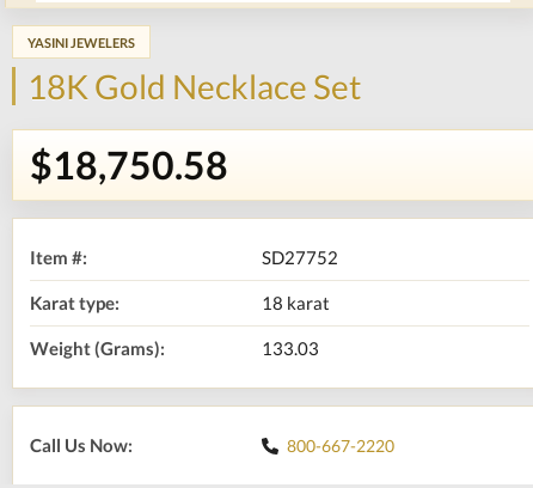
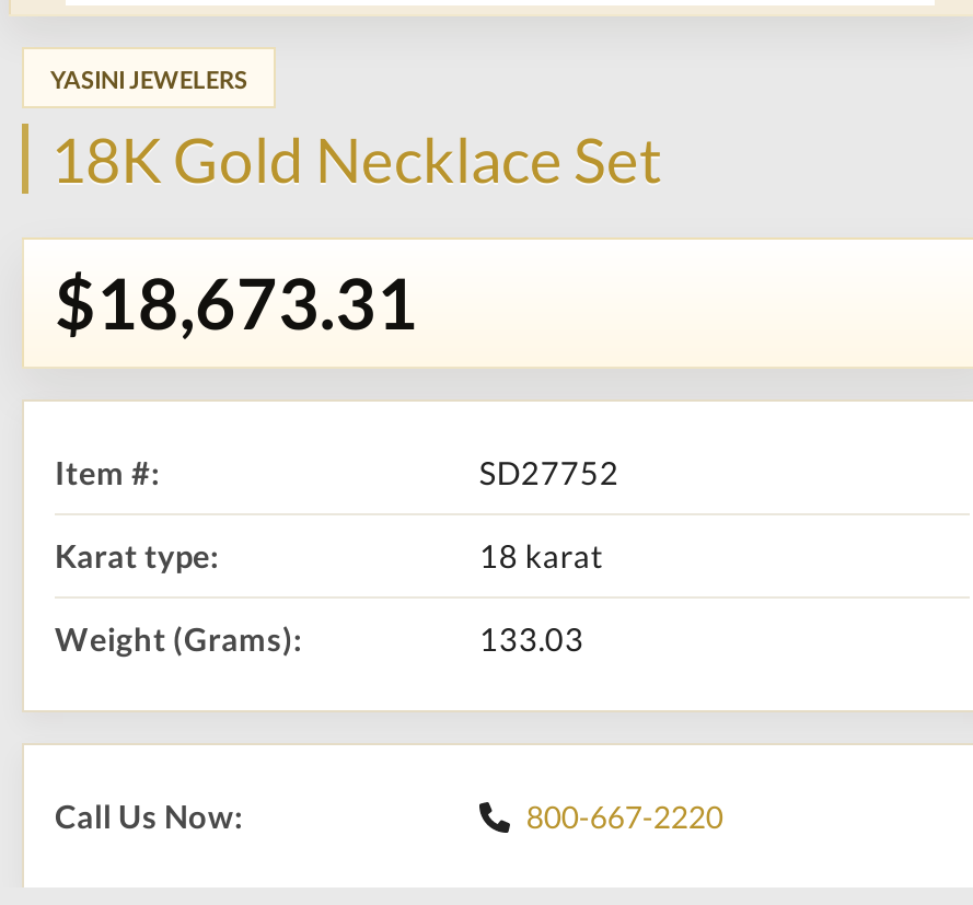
- $18,750.58
+ $18,673.31
